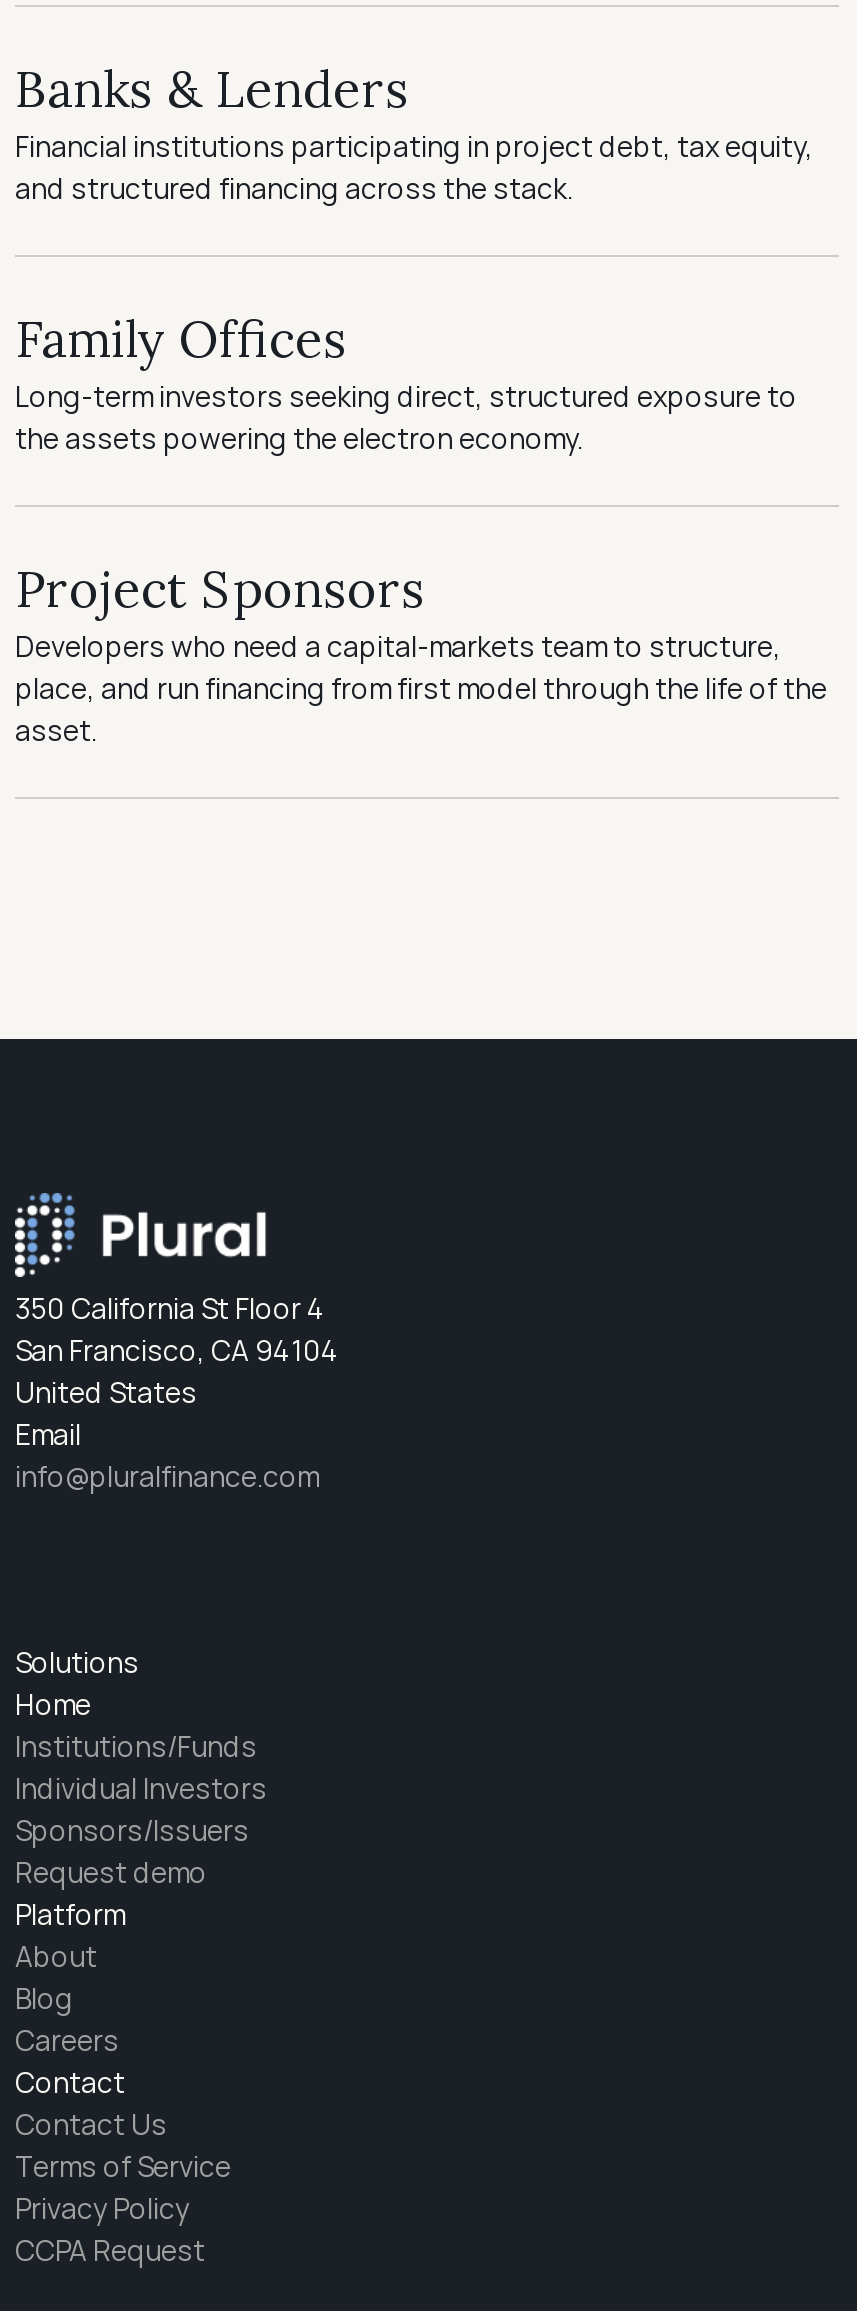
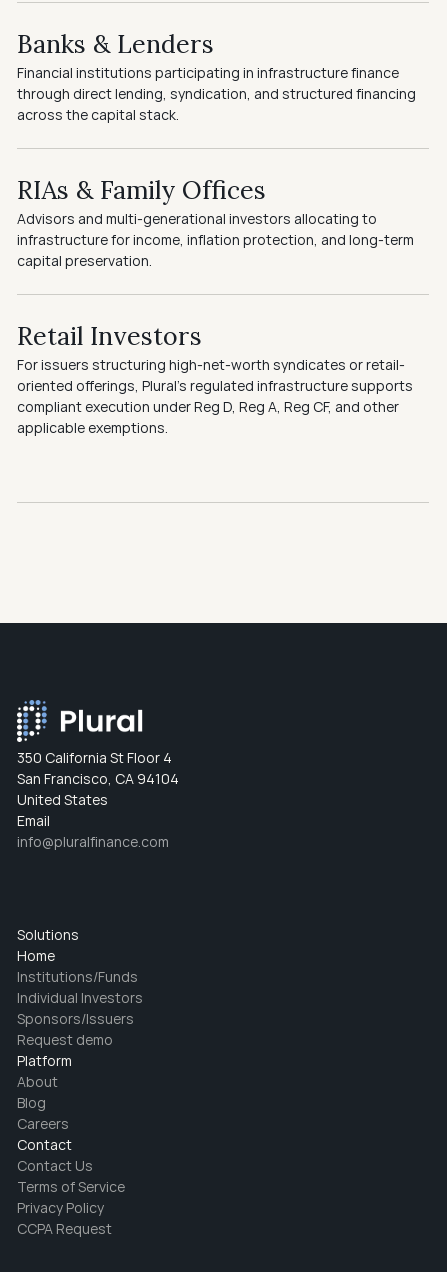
- Financial institutions participating in project debt, tax equity,
- and structured financing across the stack.
+ Financial institutions participating in infrastructure finance
+ through direct lending, syndication, and structured financing
+ across the capital stack.

- Family Offices
- Long-term investors seeking direct, structured exposure to
- the assets powering the electron economy.
+ RIAs & Family Offices
+ Advisors and multi-generational investors allocating to
+ infrastructure for income, inflation protection, and long-term
+ capital preservation.

- Project Sponsors
- Developers who need a capital-markets team to structure,
- place, and run financing from first model through the life of the
- asset.
+ Retail Investors
+ For issuers structuring high-net-worth syndicates or retail-
+ oriented offerings, Plural’s regulated infrastructure supports
+ compliant execution under Reg D, Reg A, Reg CF, and other
+ applicable exemptions.
